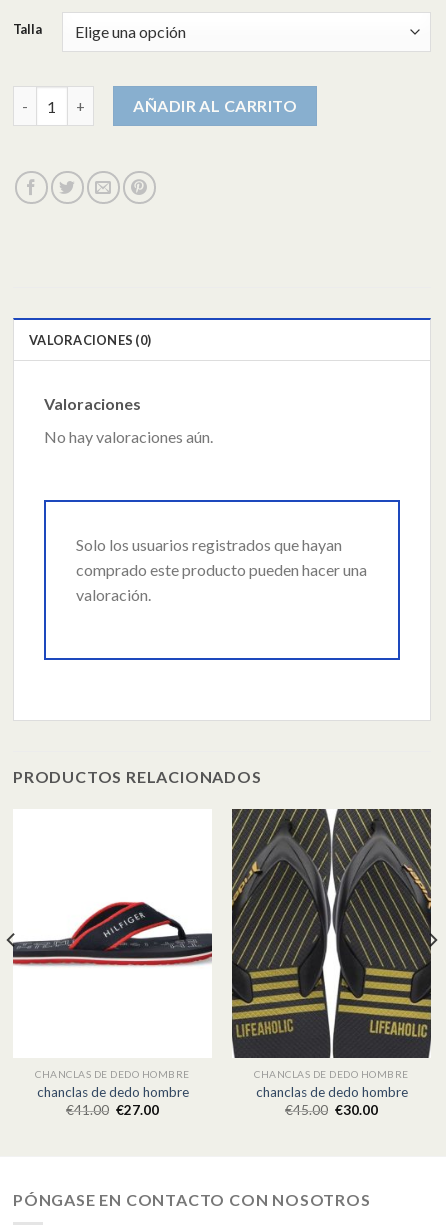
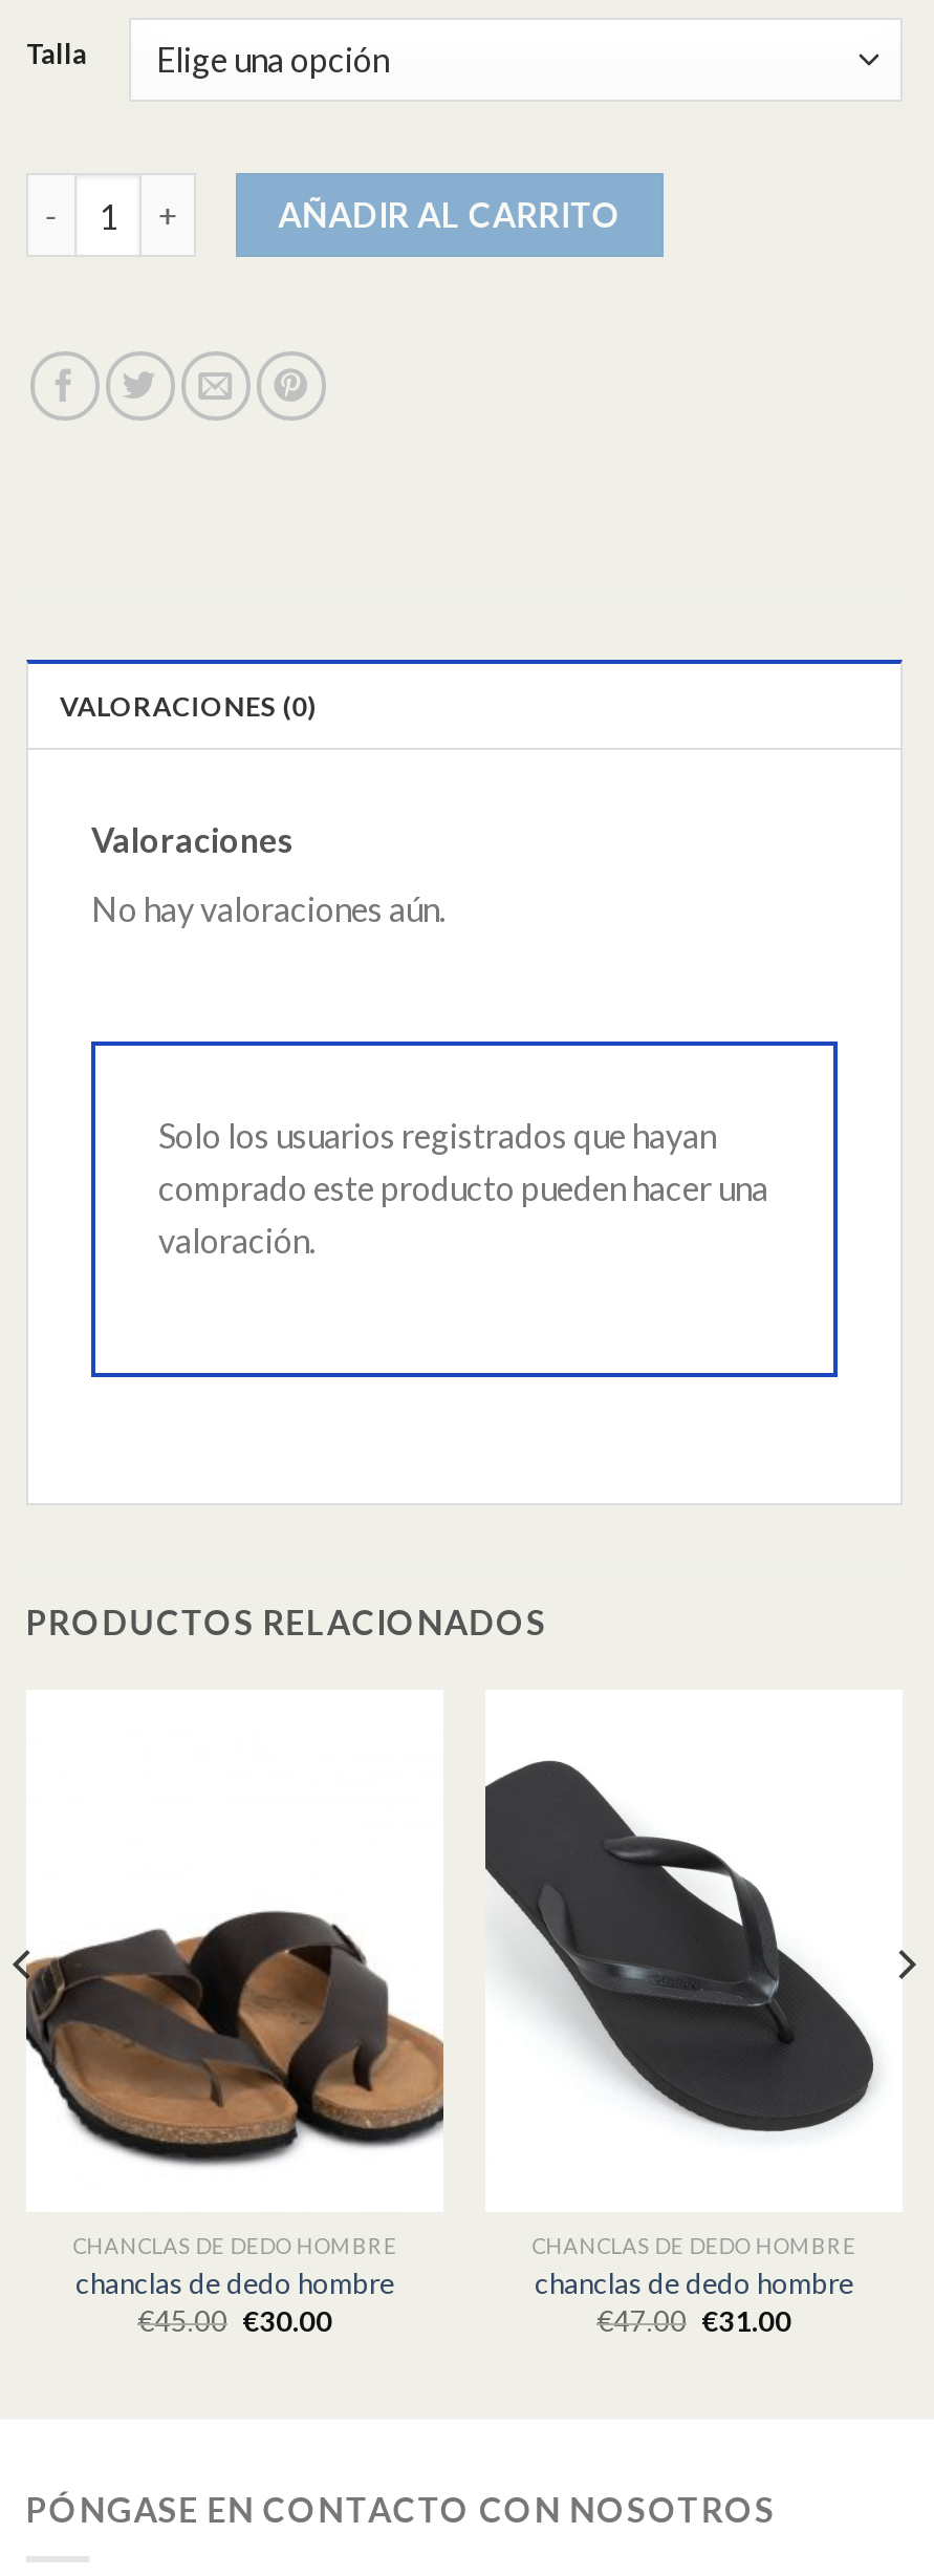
- [image]
+ [image]

- [image]
+ [image]

- €41.00 €27.00
+ €45.00 €30.00

- €45.00 €30.00
+ €47.00 €31.00
